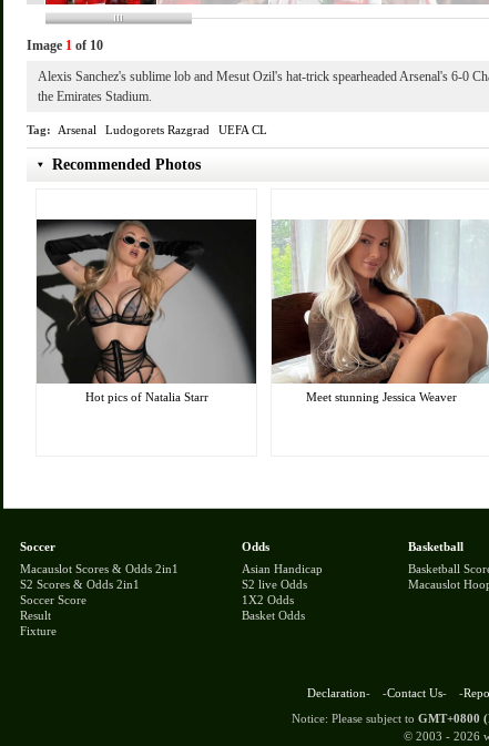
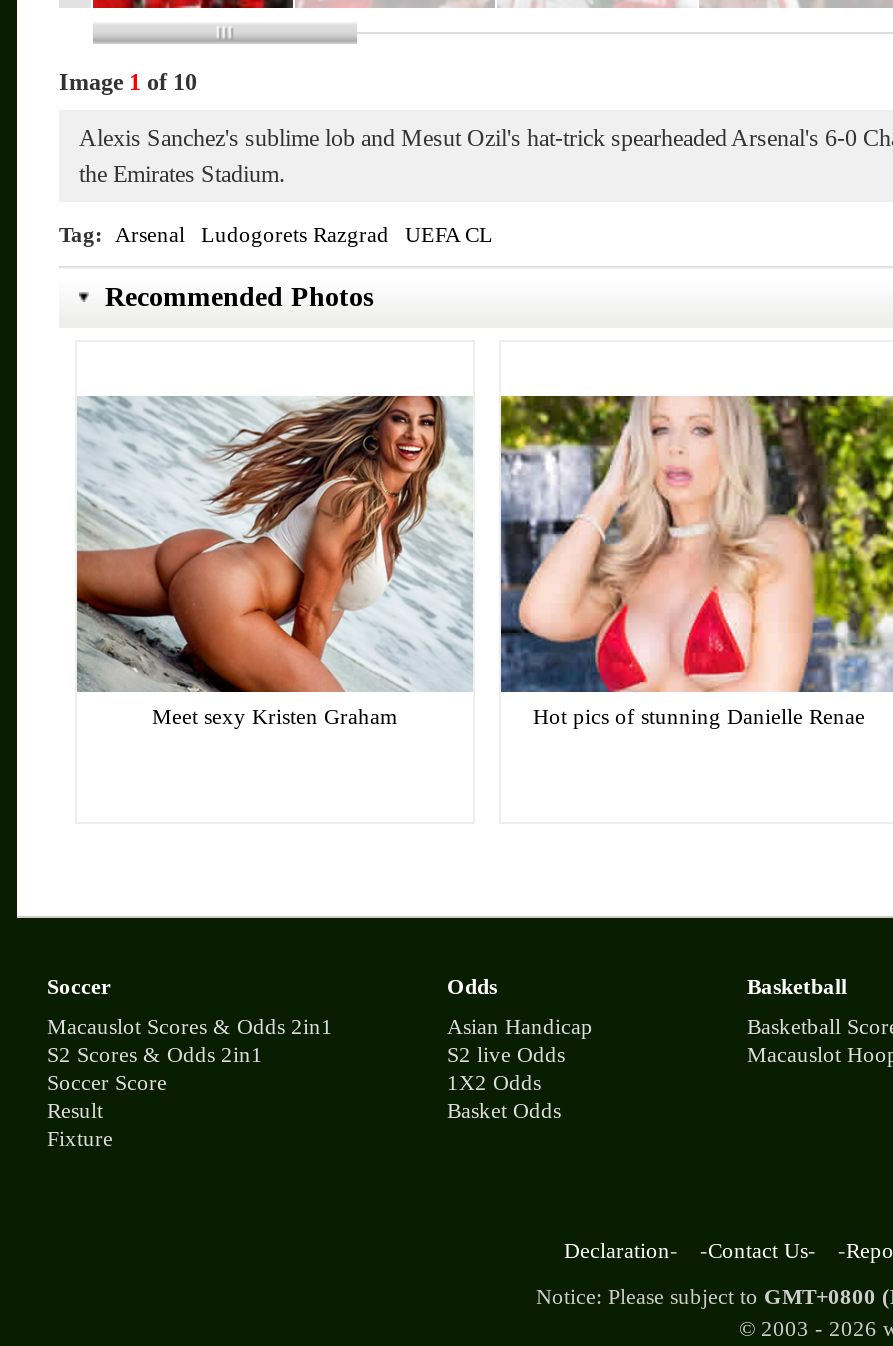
- [image]
- Hot pics of Natalia Starr
- Meet stunning Jessica Weaver
+ [image]
+ Meet sexy Kristen Graham
+ Hot pics of stunning Danielle Renae

- [image]
+ [image]
